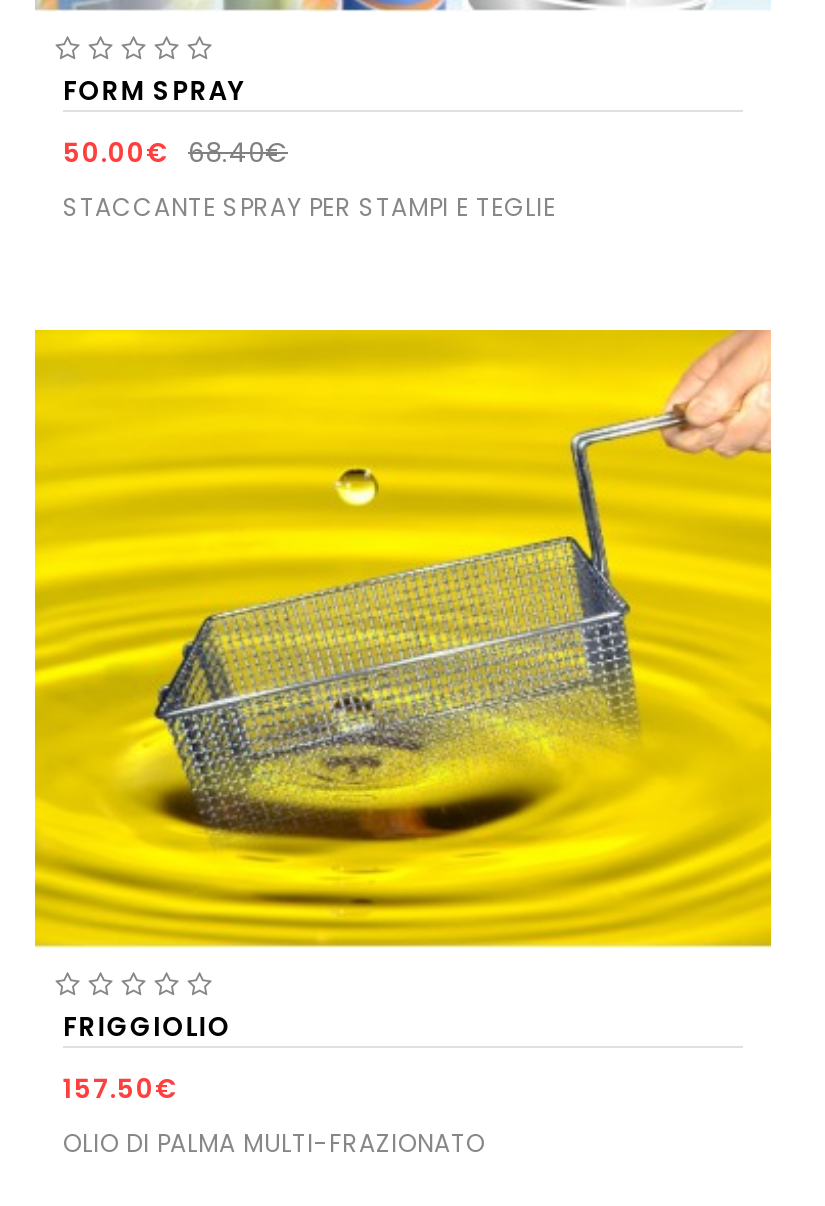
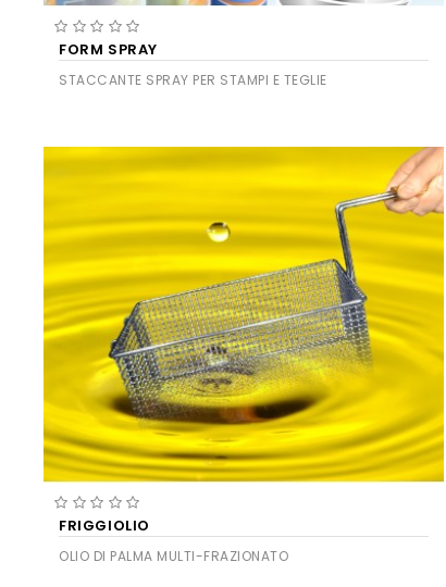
- 50.00€ 68.40€

- 157.50€
